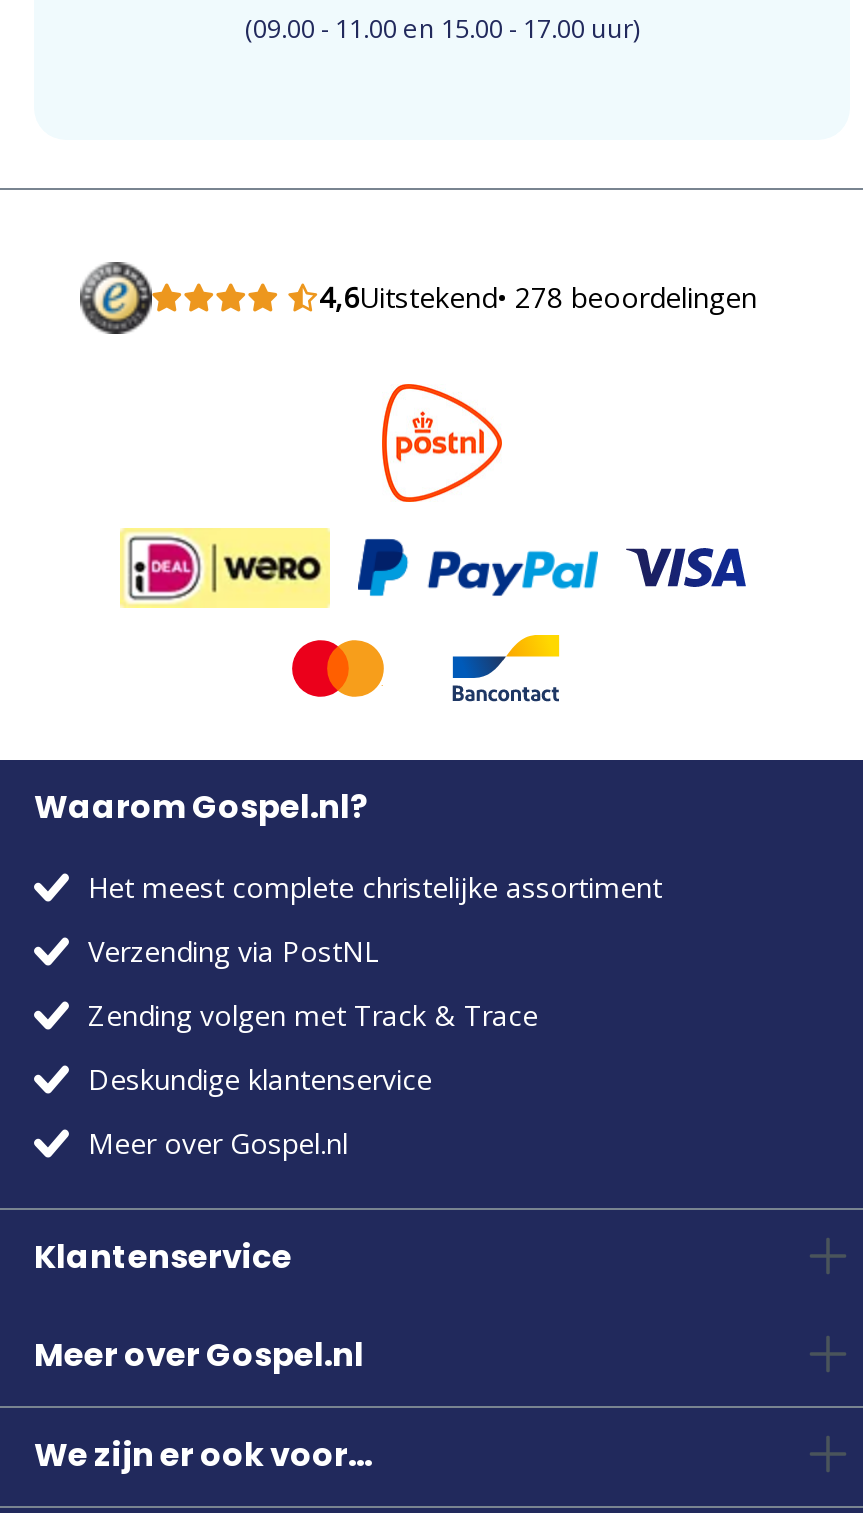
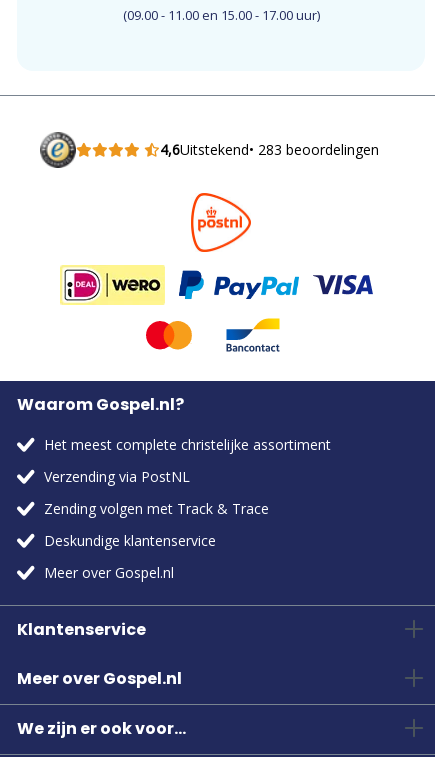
- 4,6Uitstekend • 278 beoordelingen
+ 4,6Uitstekend • 283 beoordelingen
